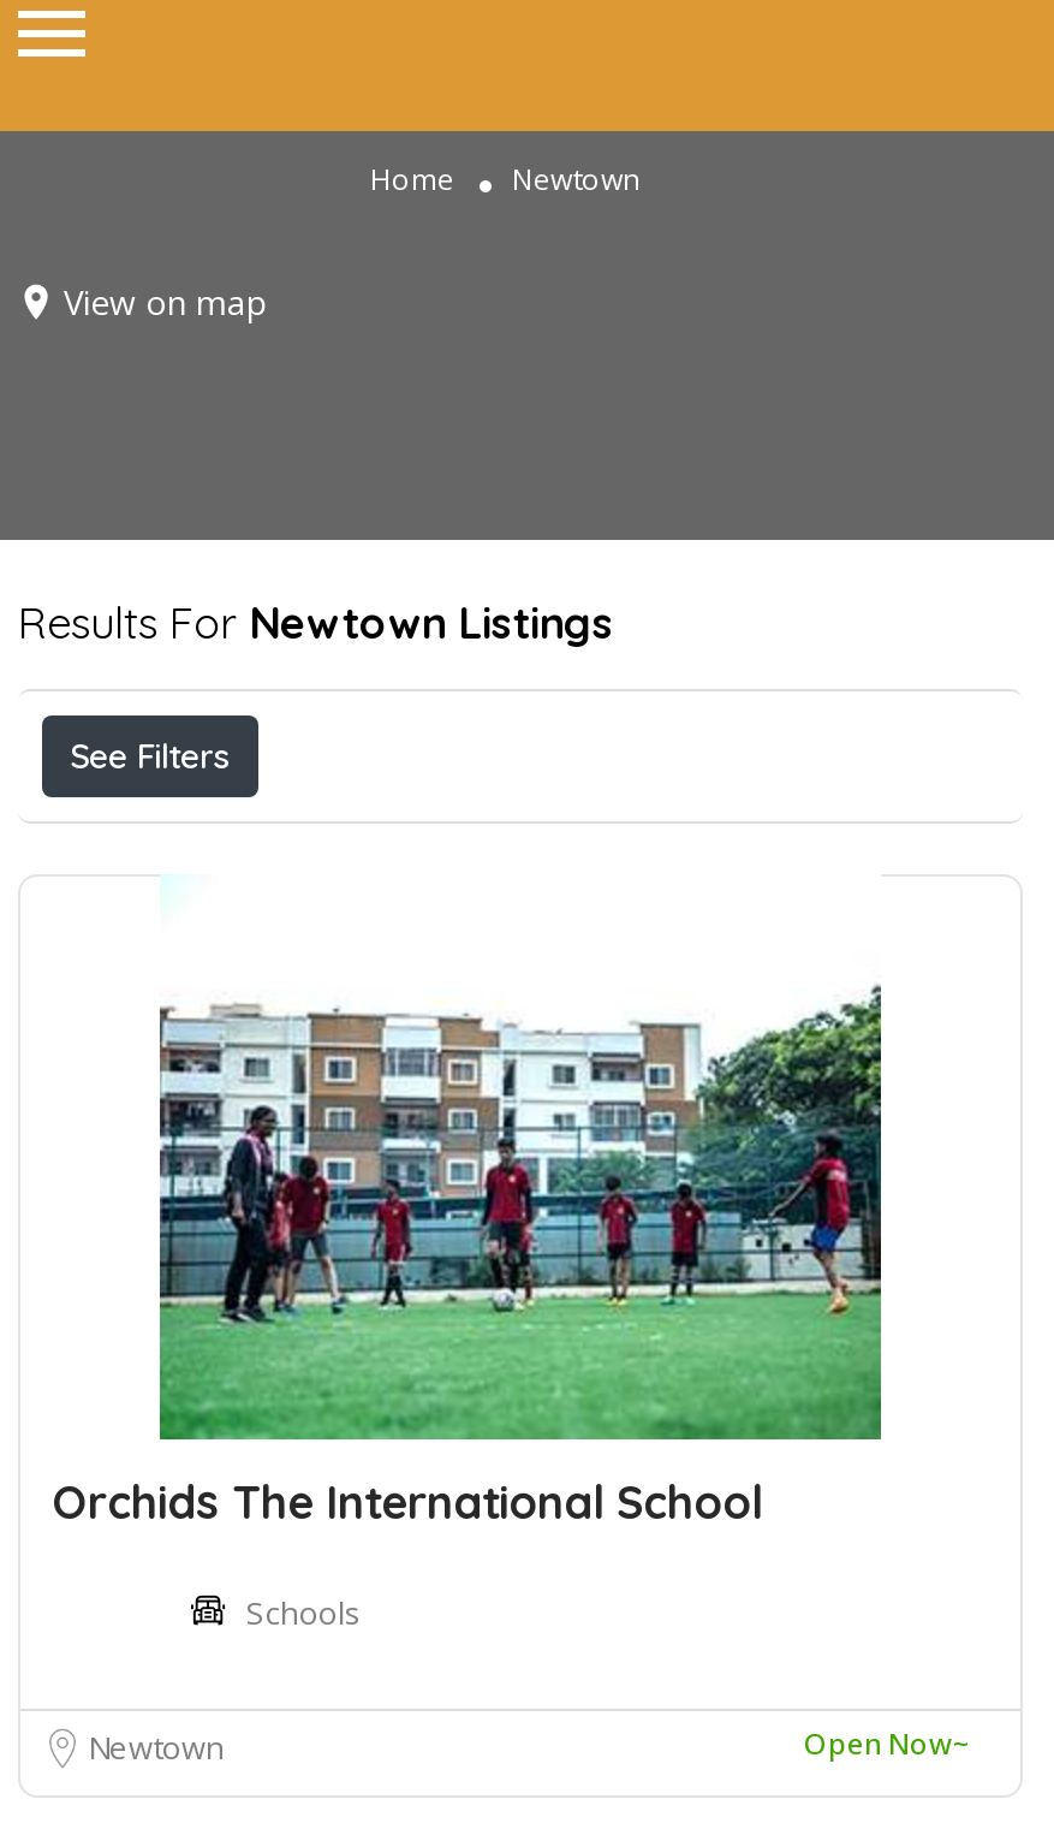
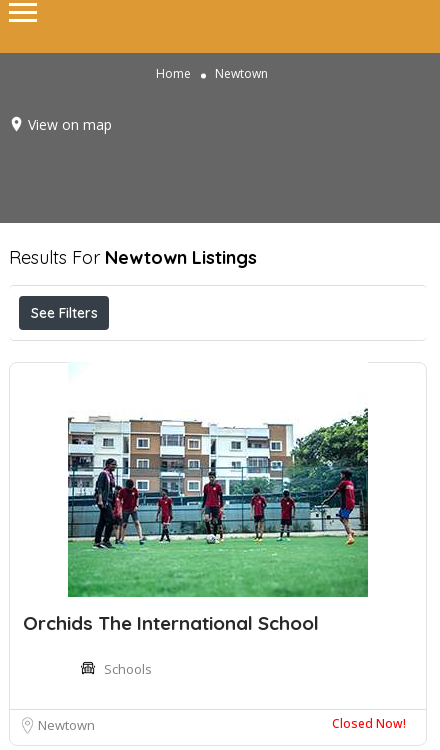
- Open Now~
+ Closed Now!
